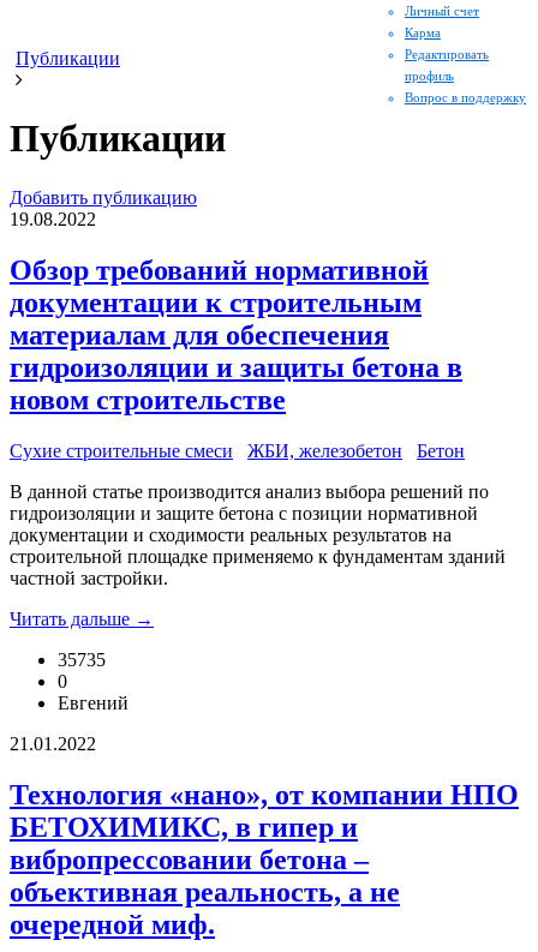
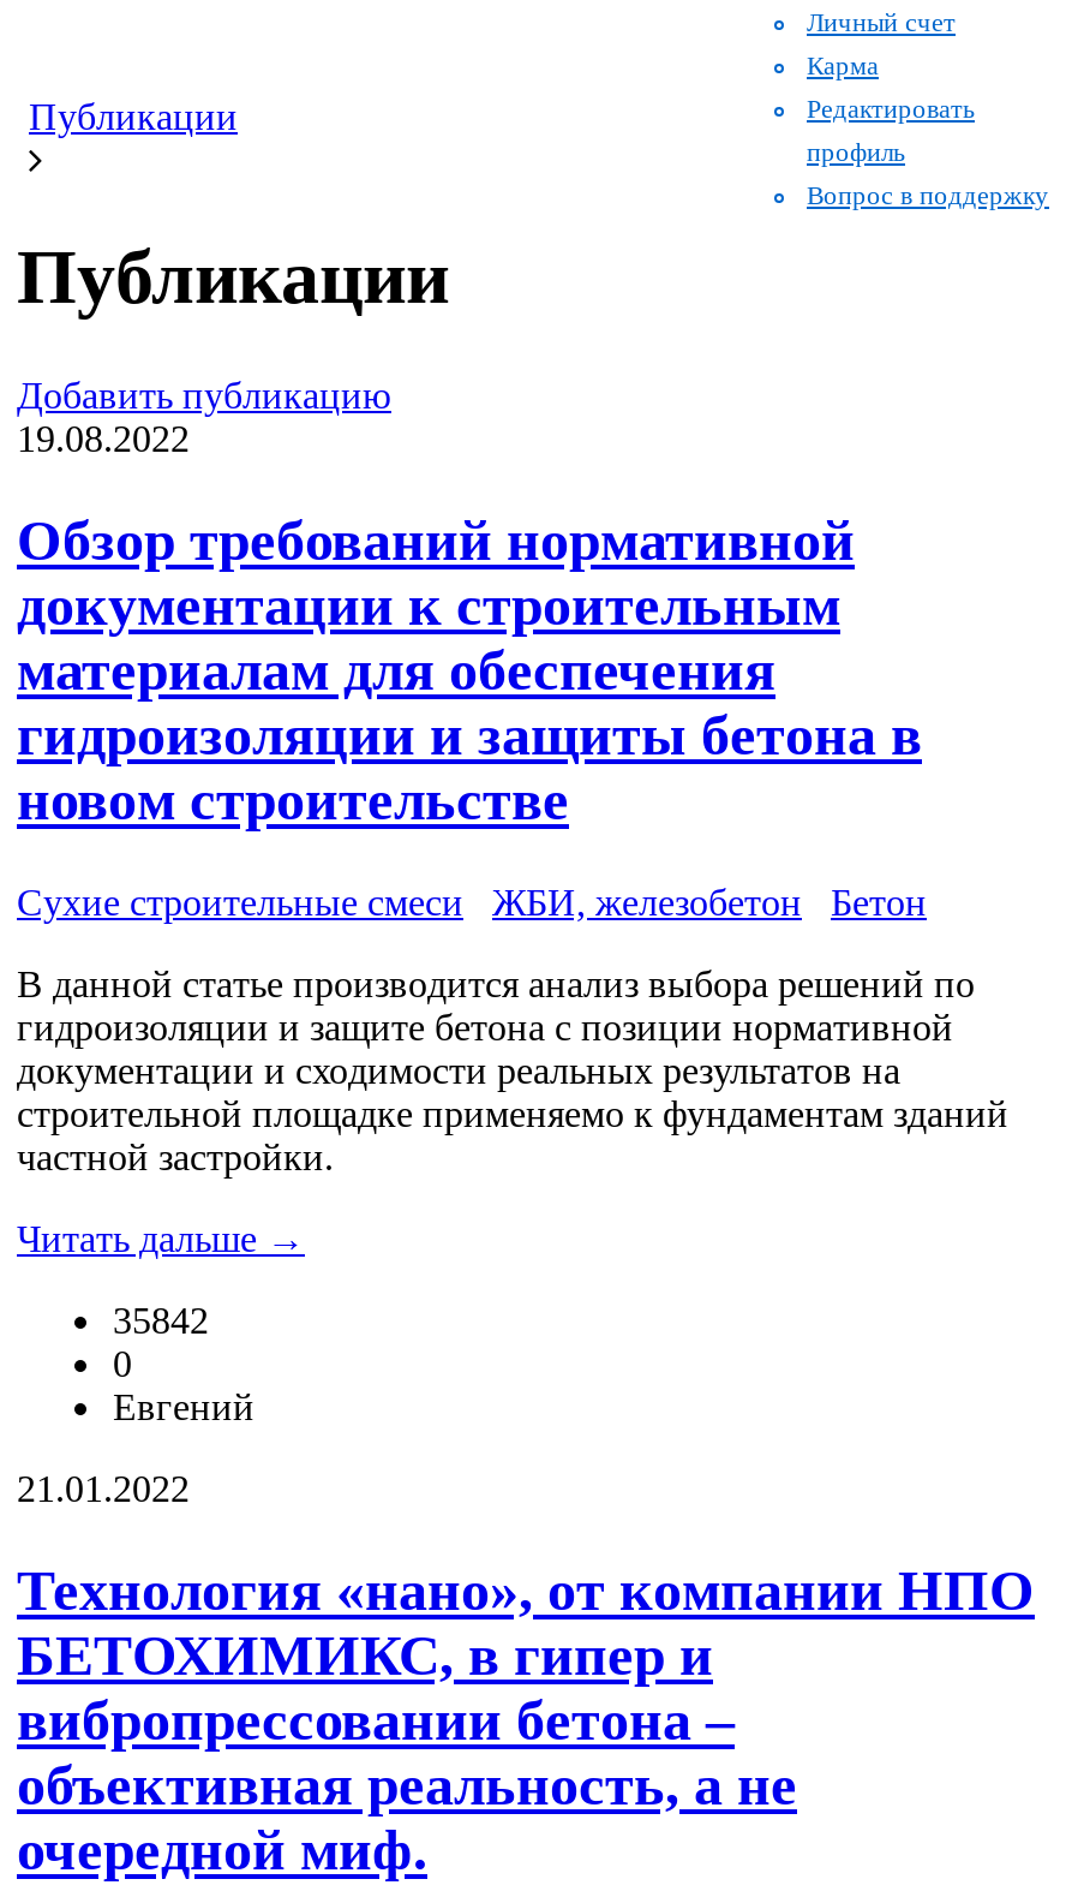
- 35735
+ 35842
